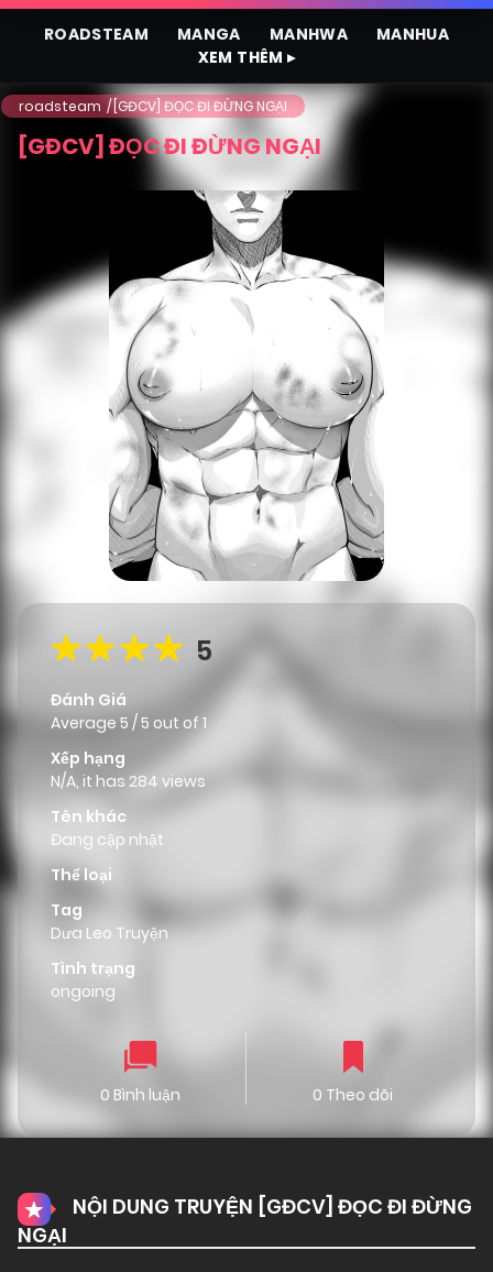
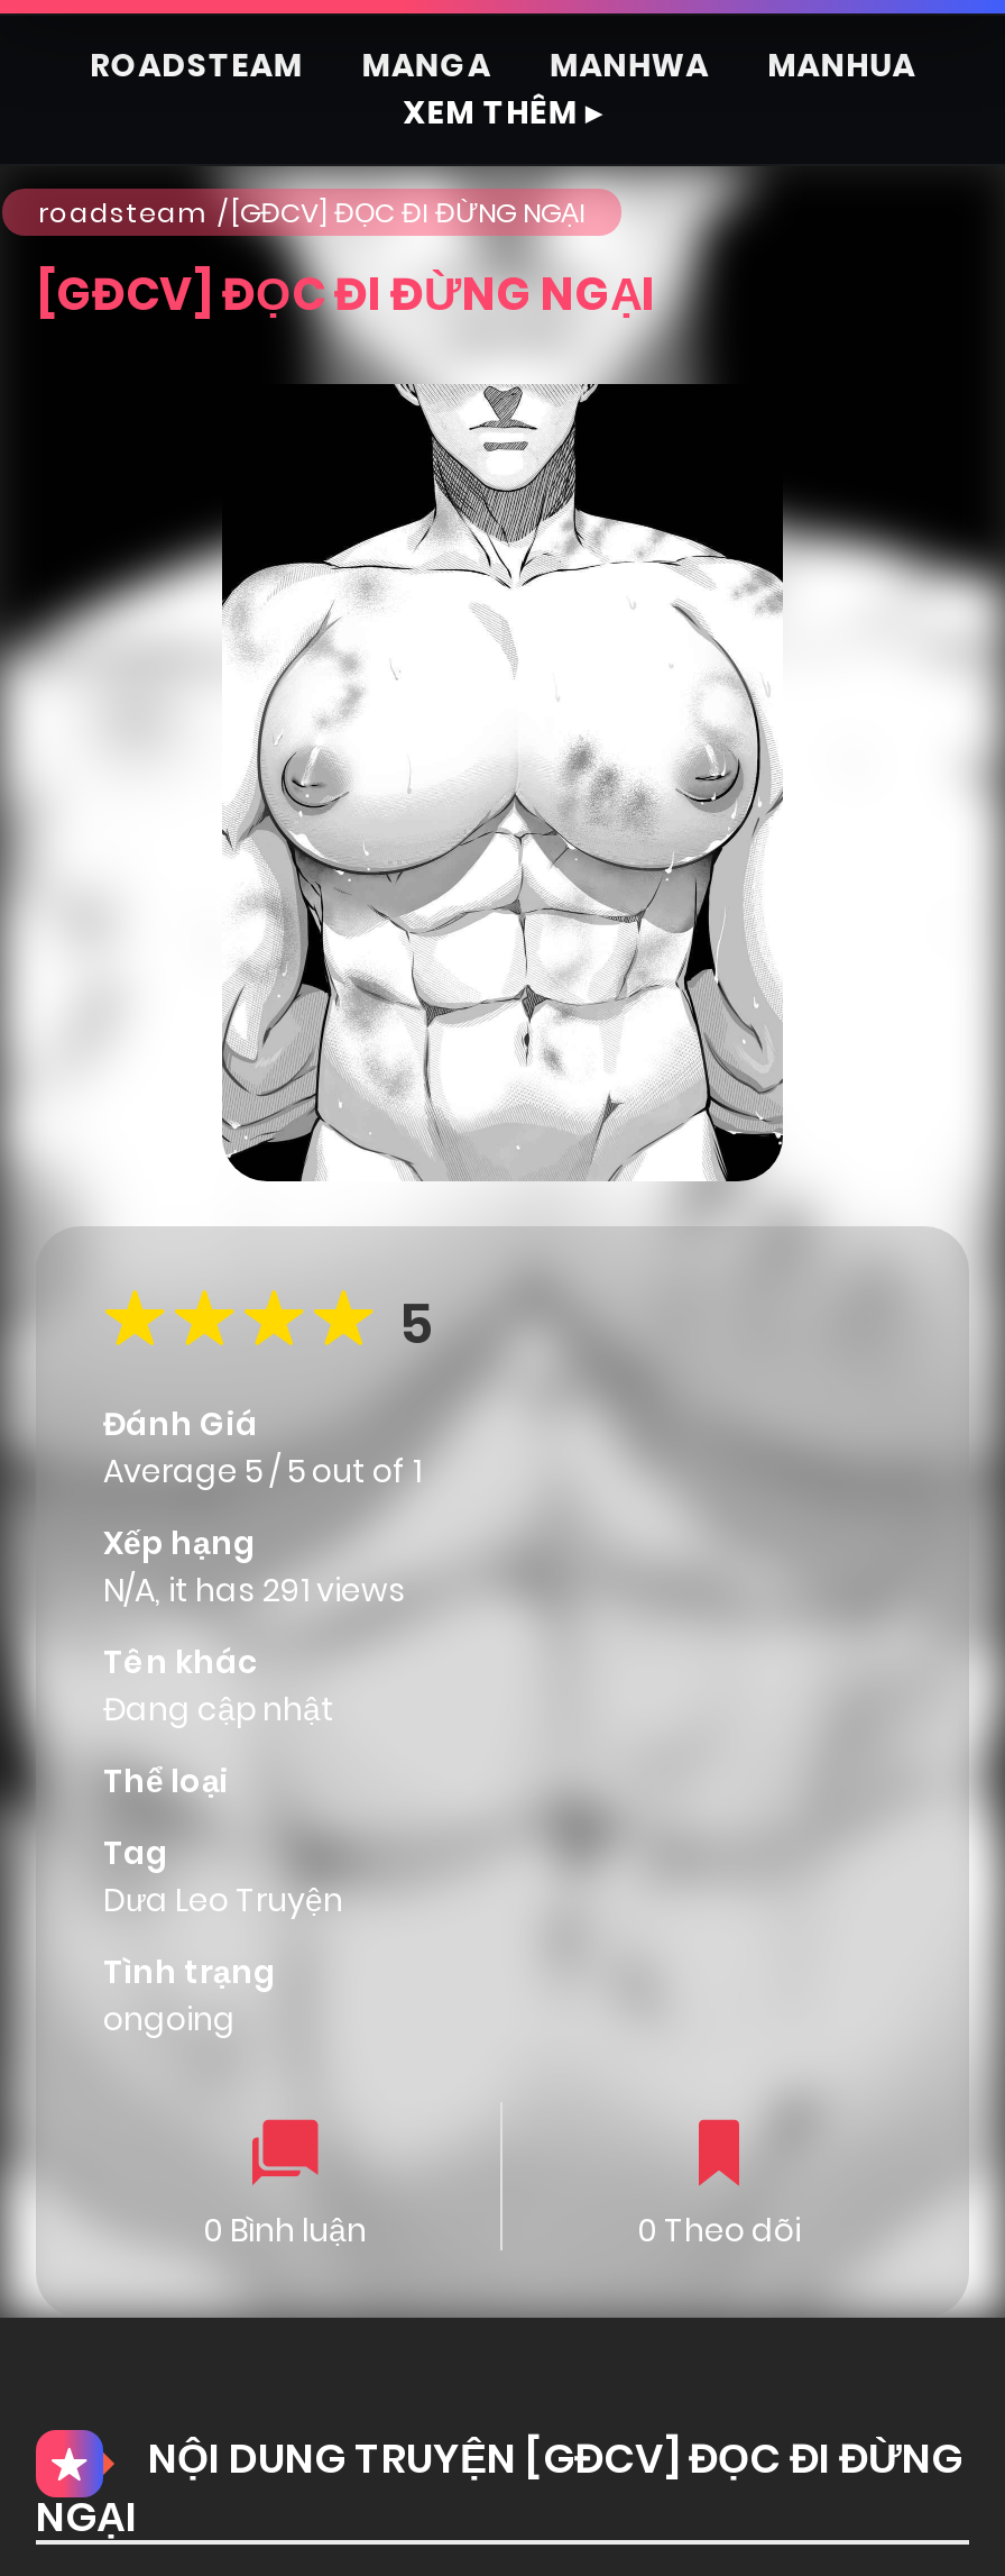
- N/A, it has 284 views
+ N/A, it has 291 views
